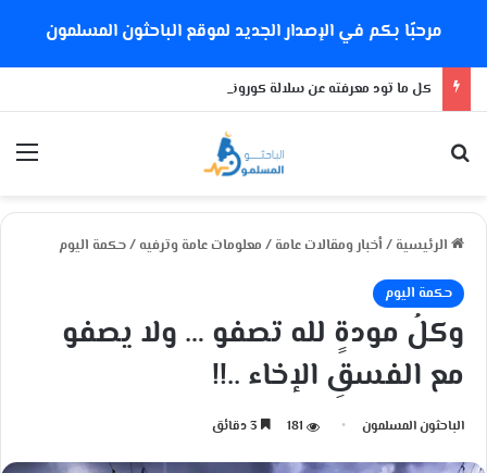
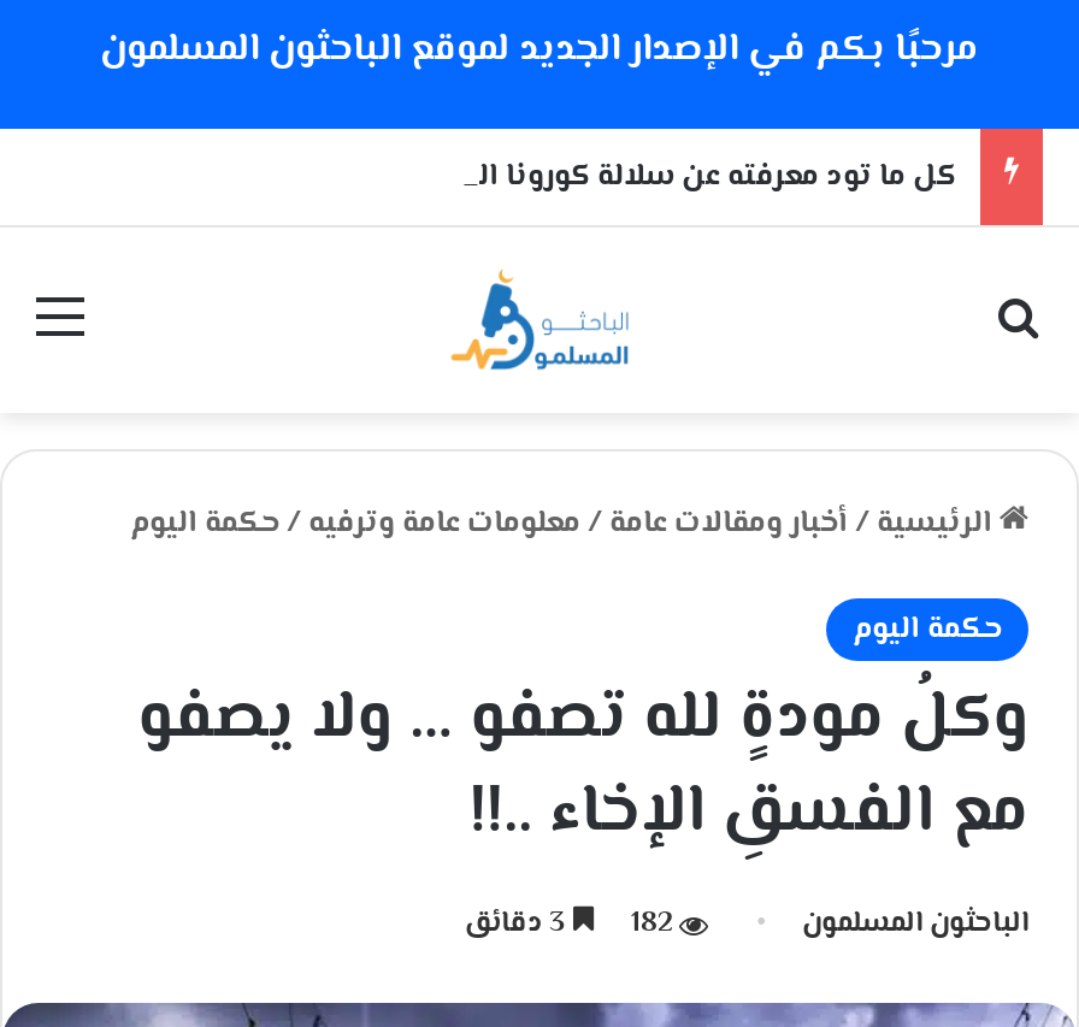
- 181
+ 182
